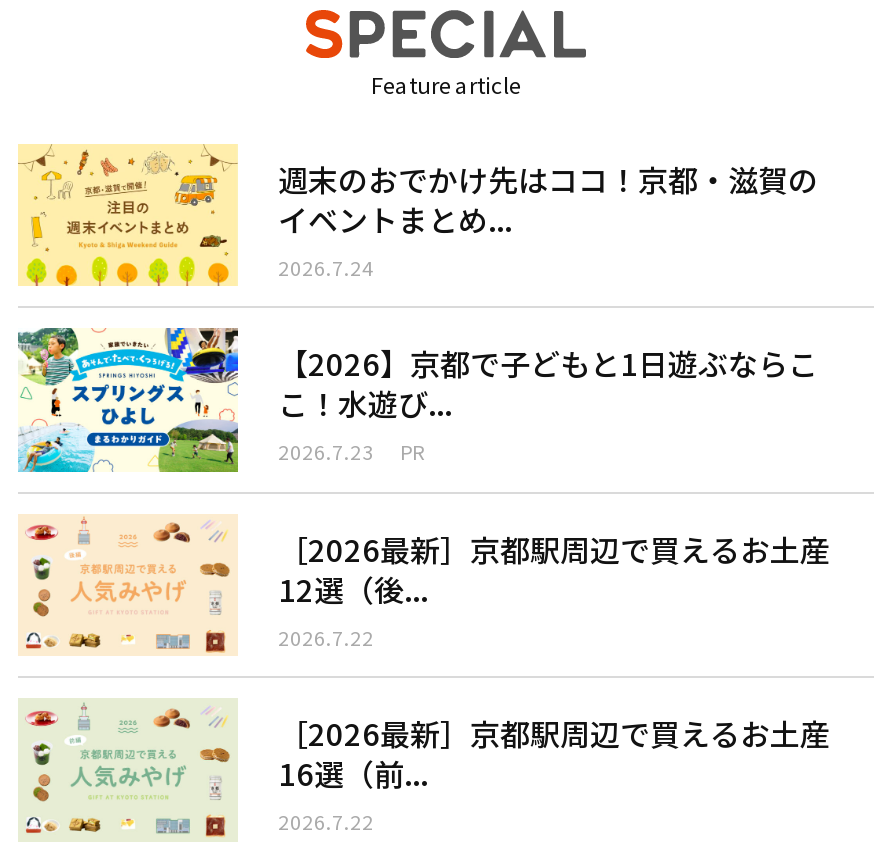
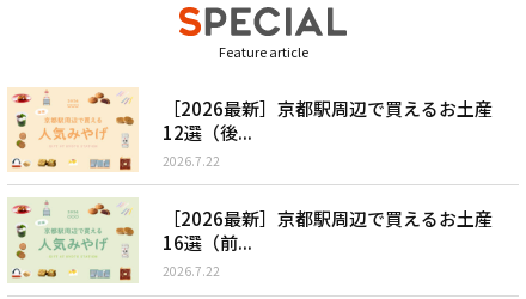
- [image]
- 週末のおでかけ先はココ！京都・滋賀の
- イベントまとめ...
- 2026.7.24
- 【2026】京都で子どもと1日遊ぶならこ
- こ！水遊び...
- 2026.7.23
- PR

- [image]
